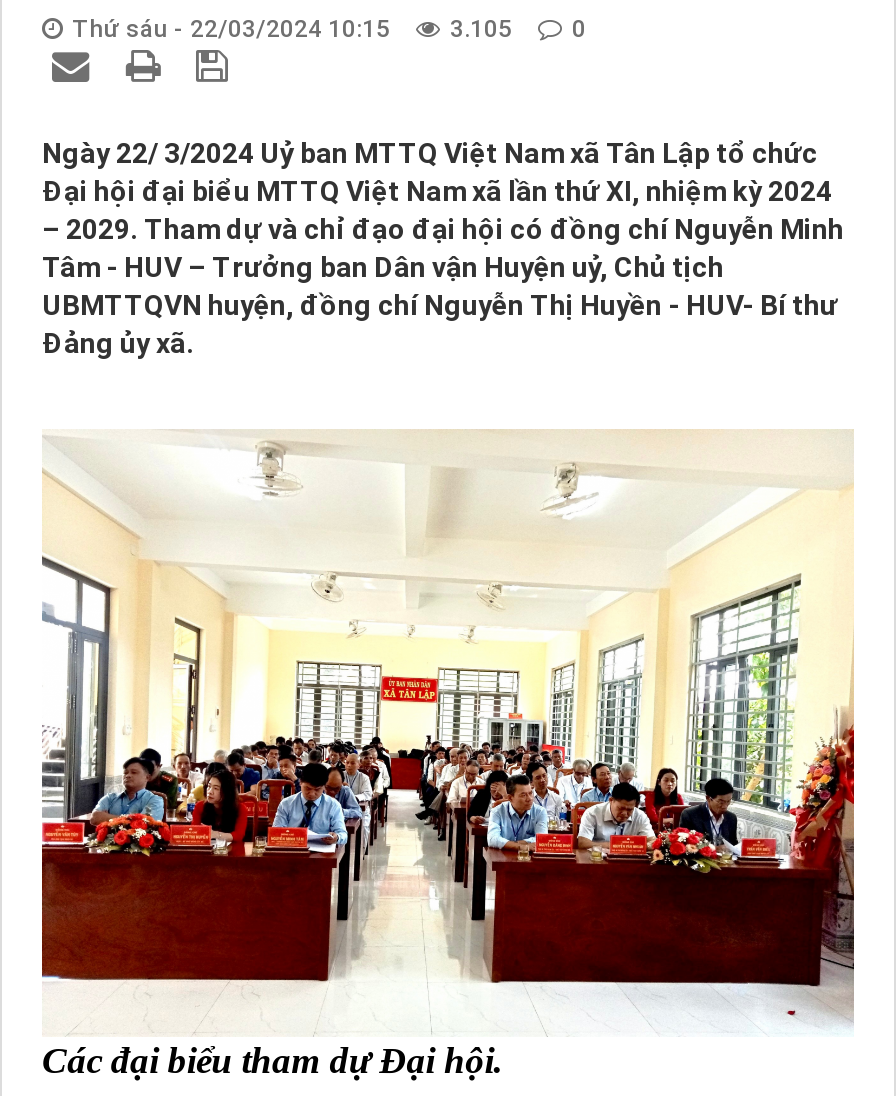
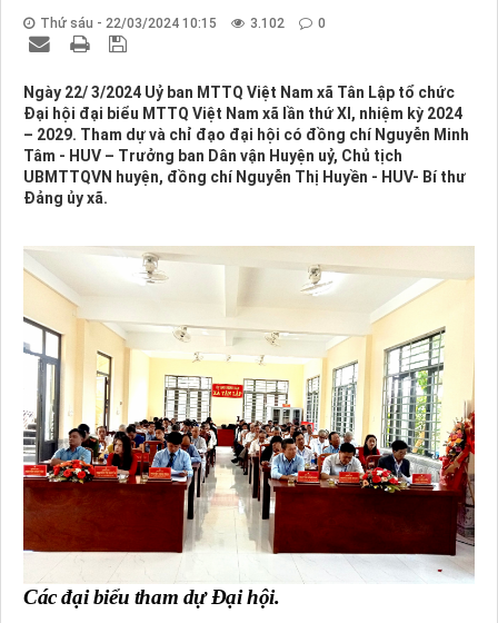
- 3.105
+ 3.102
